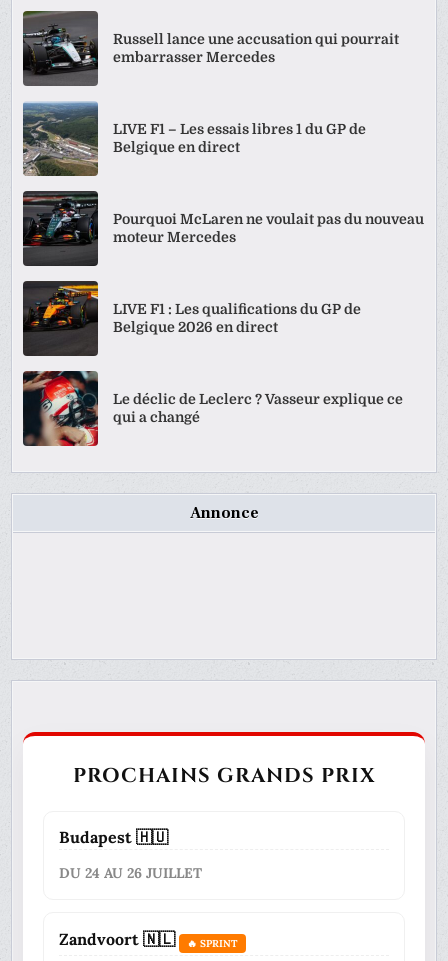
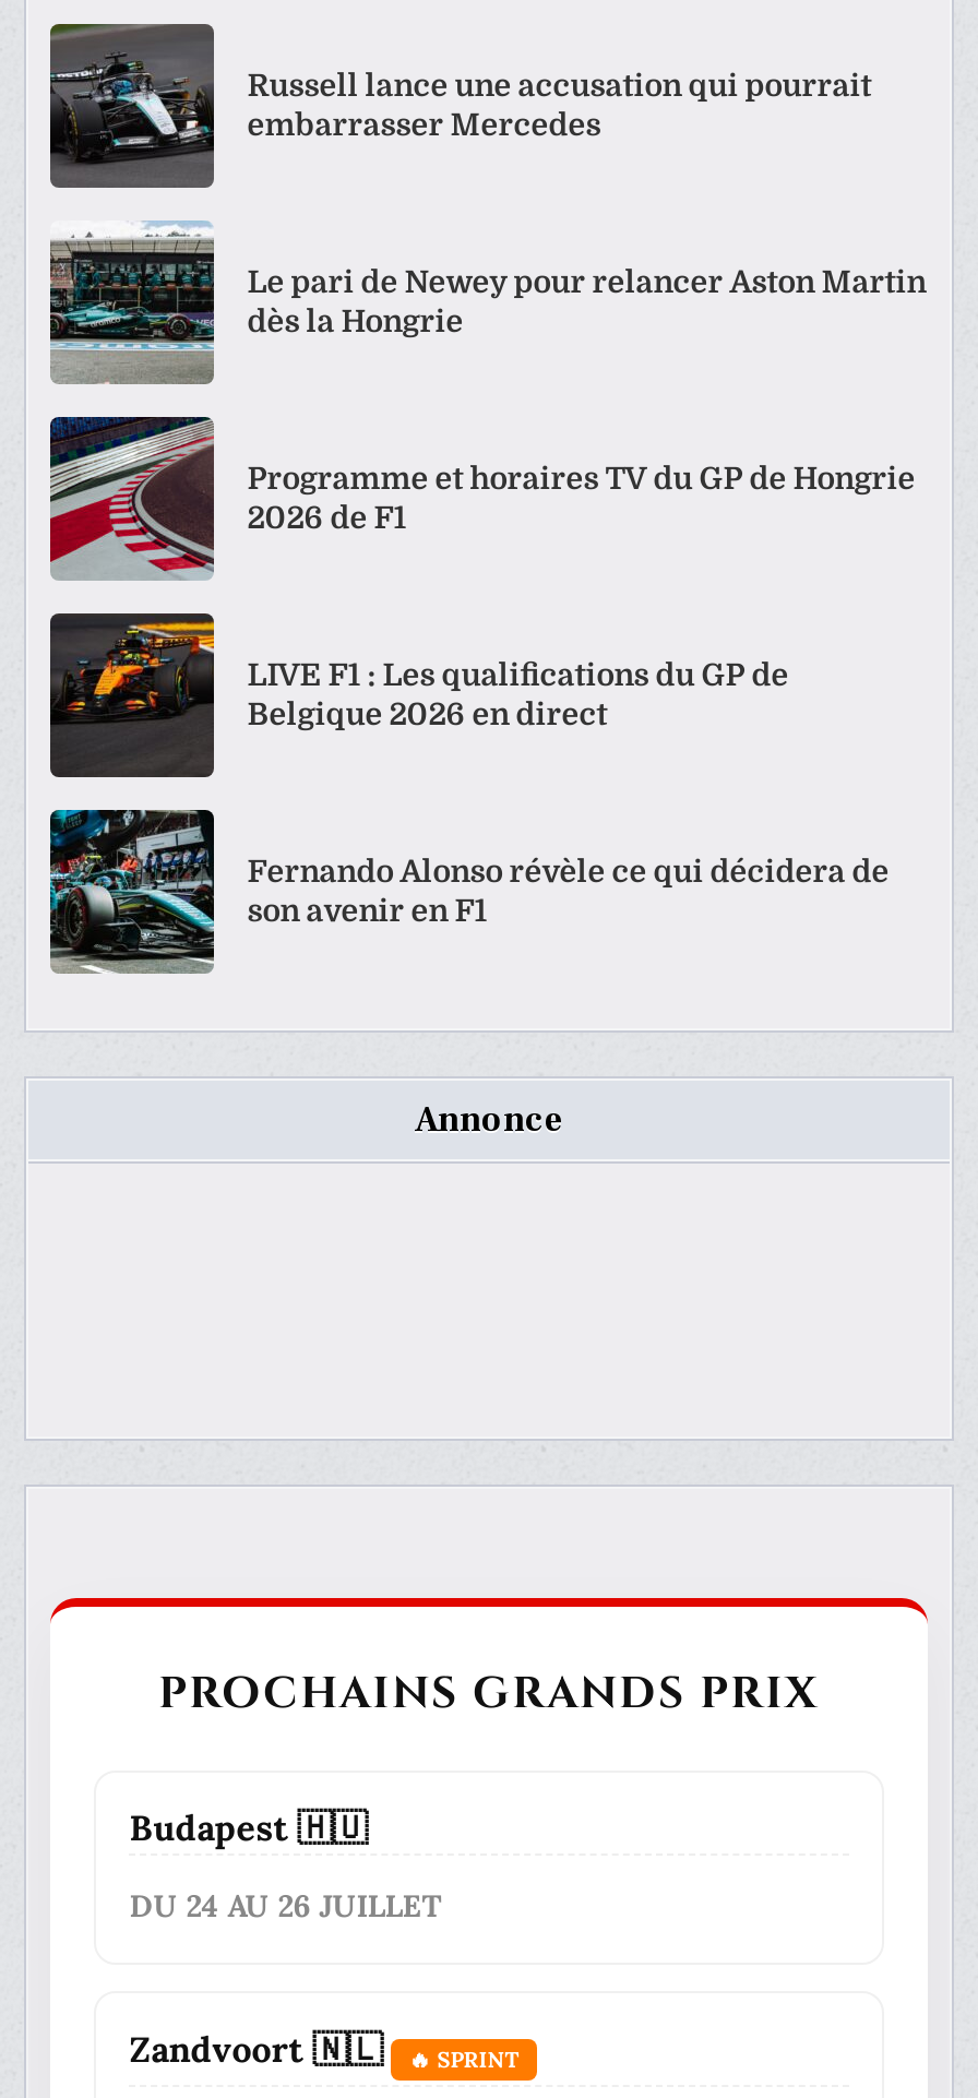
- [image]
- LIVE F1 – Les essais libres 1 du GP de
- Belgique en direct
+ [image]
+ Le pari de Newey pour relancer Aston Martin
+ dès la Hongrie

- [image]
- Pourquoi McLaren ne voulait pas du nouveau
- moteur Mercedes
+ [image]
+ Programme et horaires TV du GP de Hongrie
+ 2026 de F1

- [image]
- Le déclic de Leclerc ? Vasseur explique ce
- qui a changé
+ [image]
+ Fernando Alonso révèle ce qui décidera de
+ son avenir en F1
